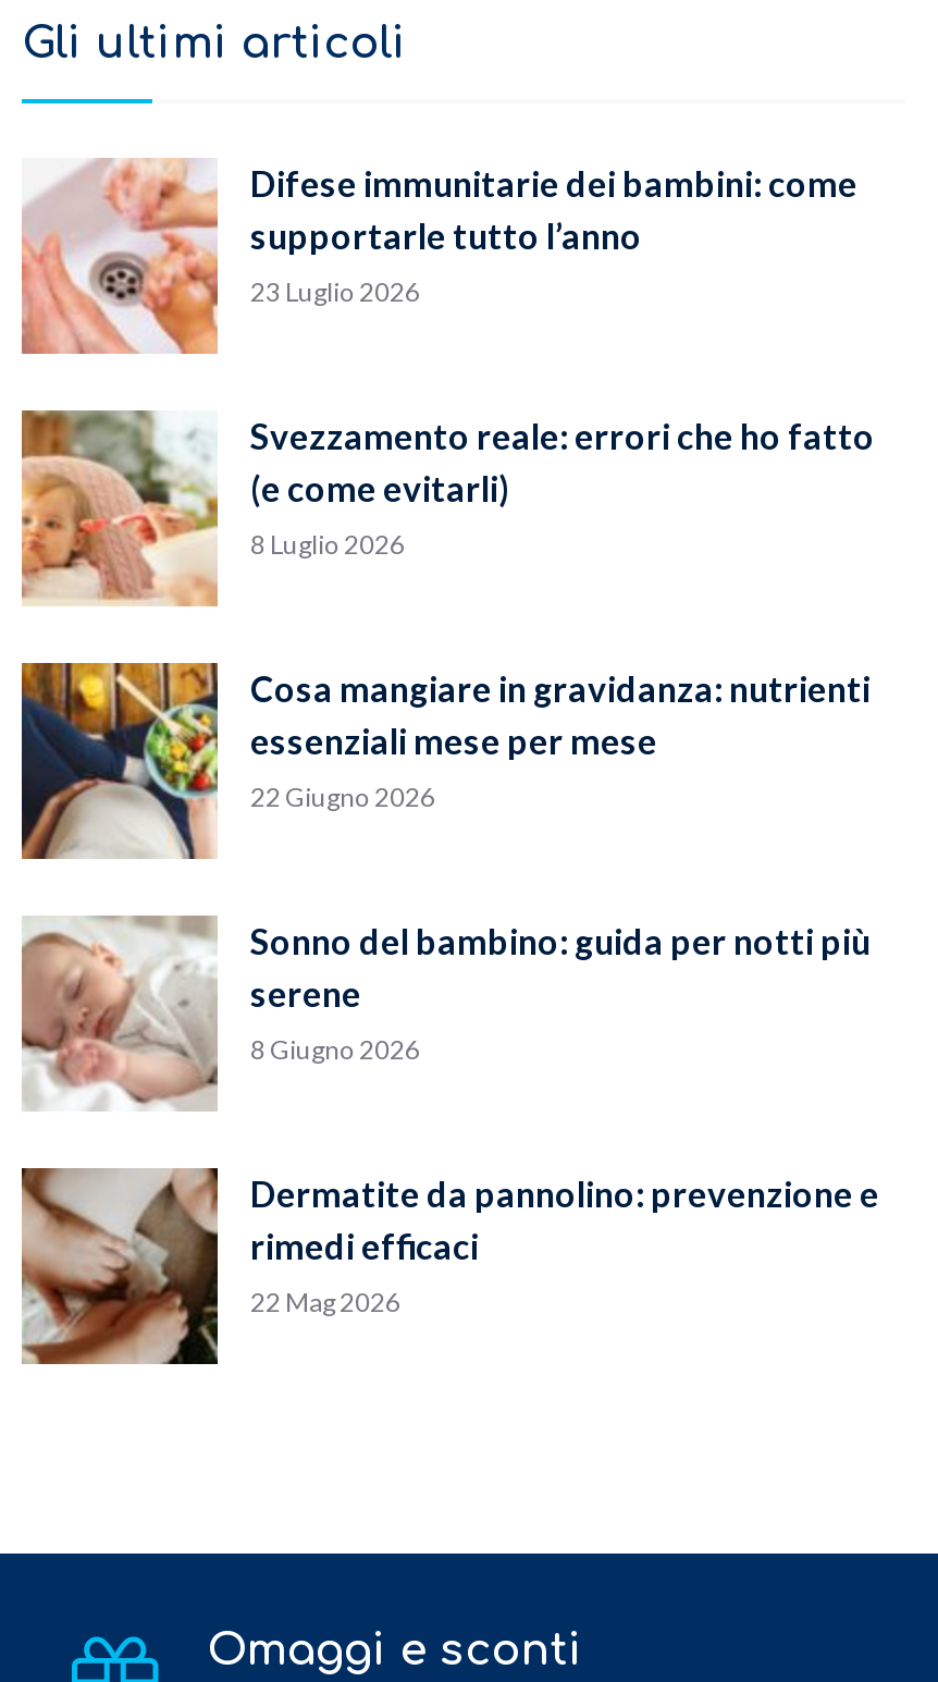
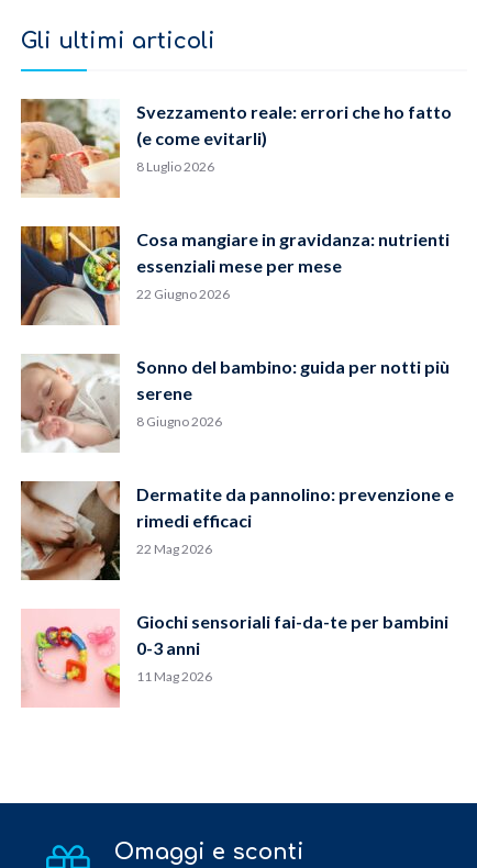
- [image]
- Difese immunitarie dei bambini: come
- supportarle tutto l’anno
- 23 Luglio 2026

moved up: [image] | Svezzamento reale: errori che ho fatto | (e come evitarli) | ... | rimedi efficaci | 22 Mag 2026

+ [image]
+ Giochi sensoriali fai-da-te per bambini
+ 0-3 anni
+ 11 Mag 2026
